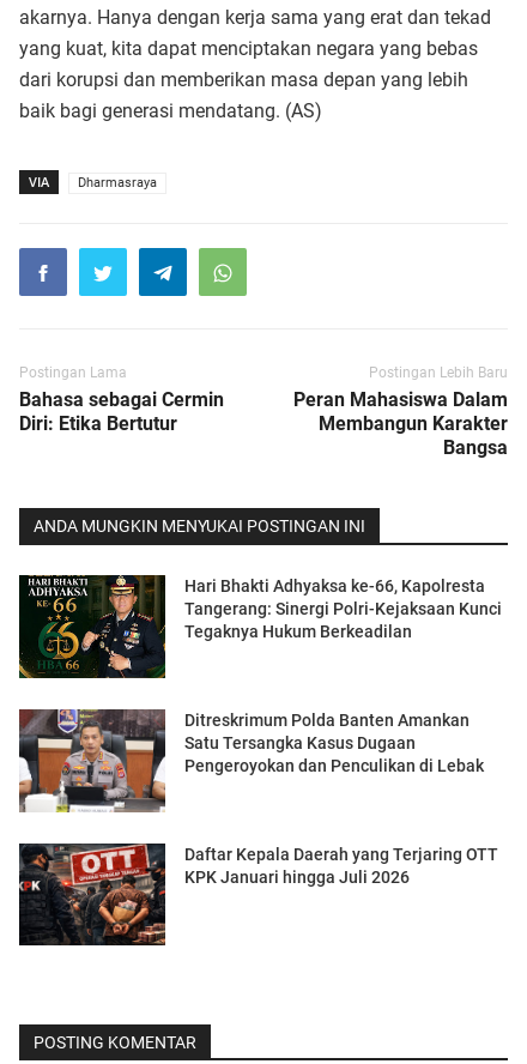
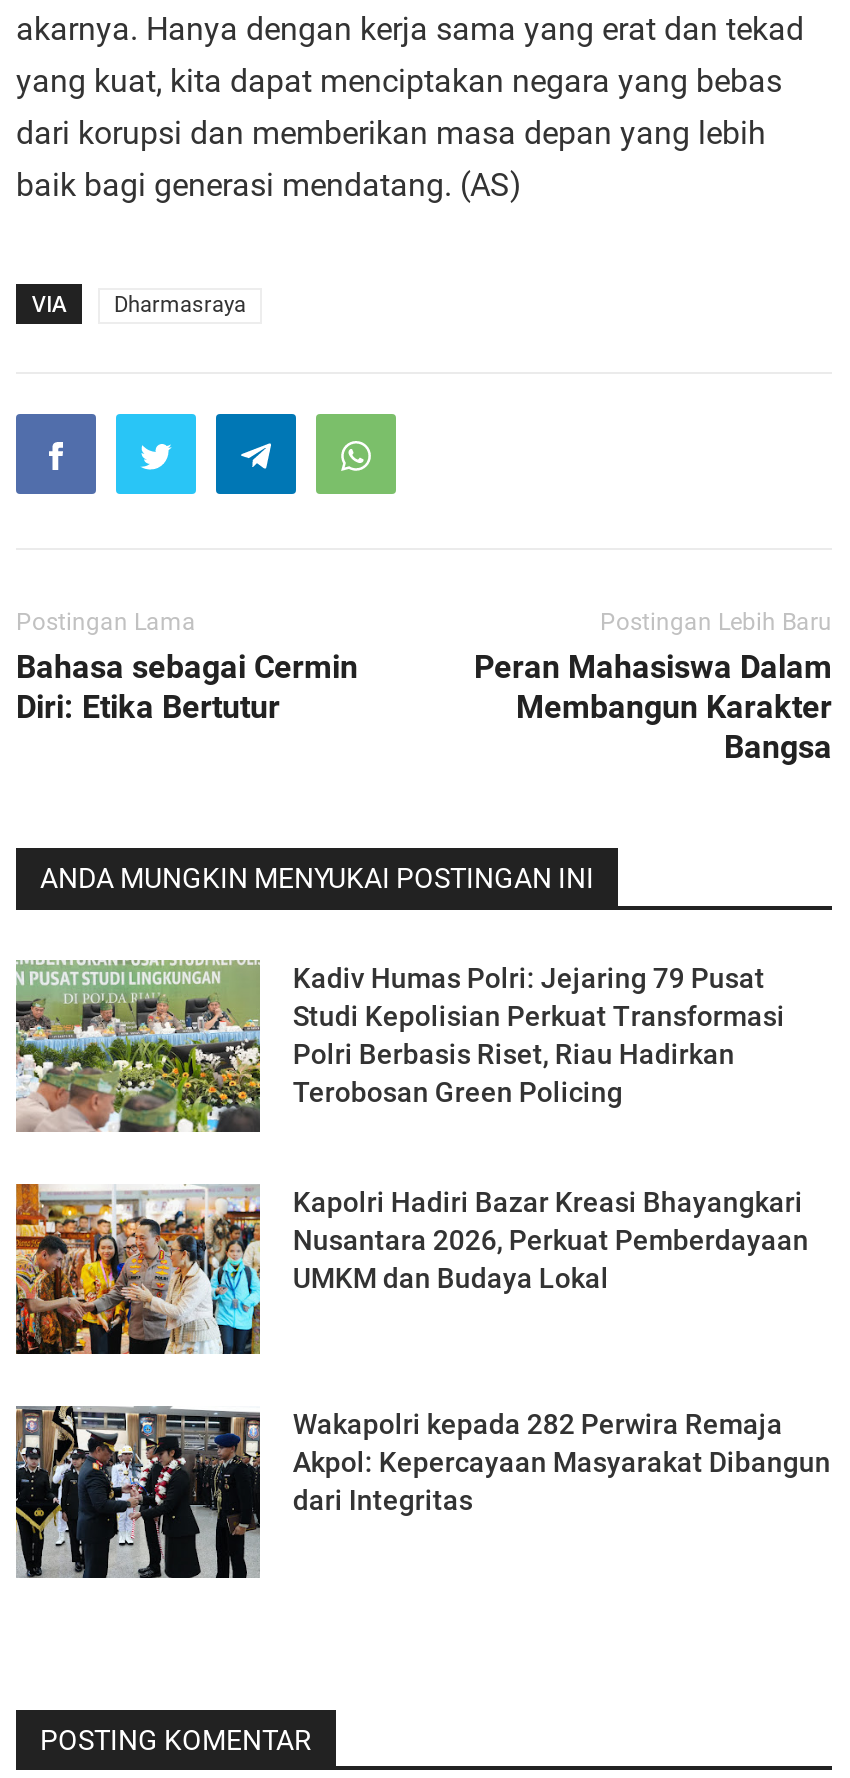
- [image]
- Hari Bhakti Adhyaksa ke-66, Kapolresta
- Tangerang: Sinergi Polri-Kejaksaan Kunci
- Tegaknya Hukum Berkeadilan
+ [image]
+ Kadiv Humas Polri: Jejaring 79 Pusat
+ Studi Kepolisian Perkuat Transformasi
+ Polri Berbasis Riset, Riau Hadirkan
+ Terobosan Green Policing

- [image]
- Ditreskrimum Polda Banten Amankan
- Satu Tersangka Kasus Dugaan
- Pengeroyokan dan Penculikan di Lebak
+ [image]
+ Kapolri Hadiri Bazar Kreasi Bhayangkari
+ Nusantara 2026, Perkuat Pemberdayaan
+ UMKM dan Budaya Lokal

- [image]
- Daftar Kepala Daerah yang Terjaring OTT
- KPK Januari hingga Juli 2026
+ [image]
+ Wakapolri kepada 282 Perwira Remaja
+ Akpol: Kepercayaan Masyarakat Dibangun
+ dari Integritas
